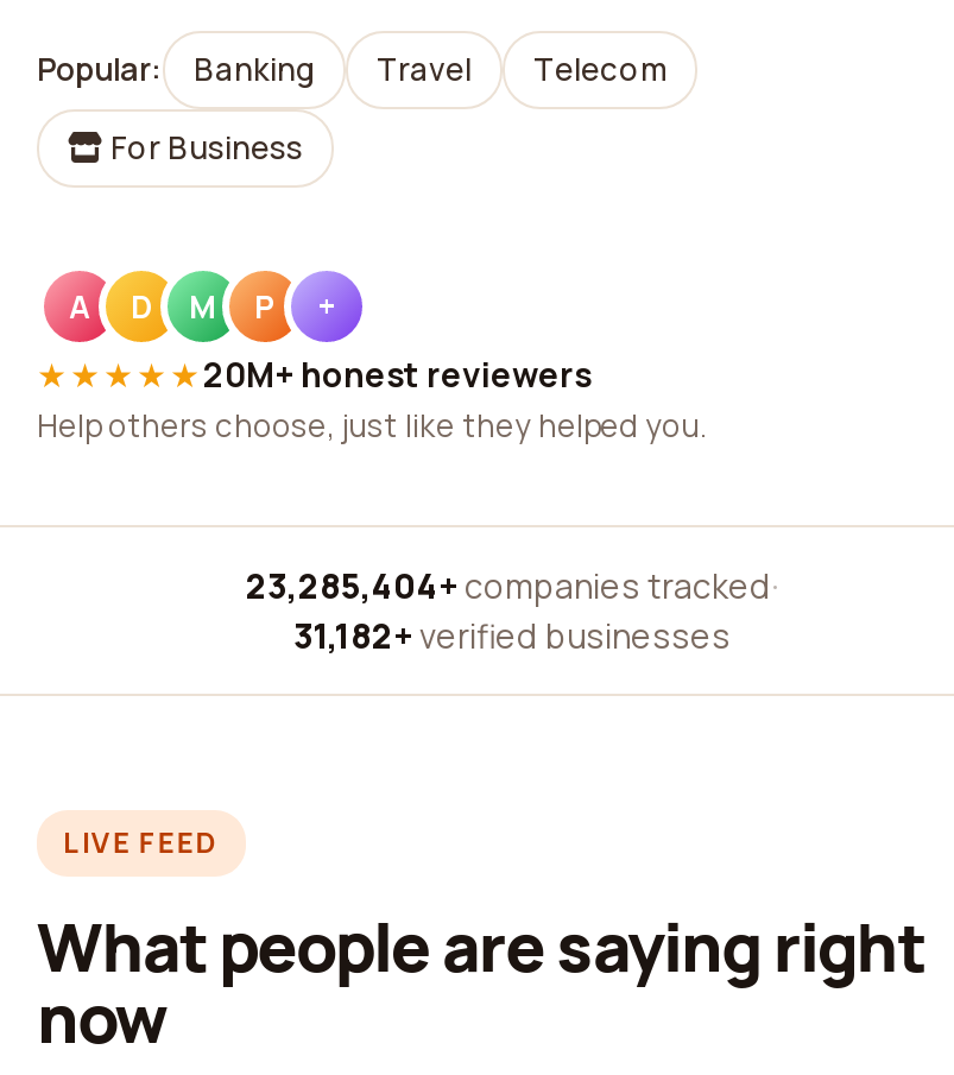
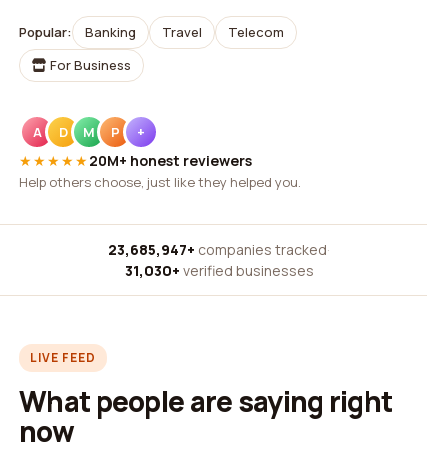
- 23,285,404+ companies tracked ·
+ 23,685,947+ companies tracked ·

- 31,182+ verified businesses
+ 31,030+ verified businesses
